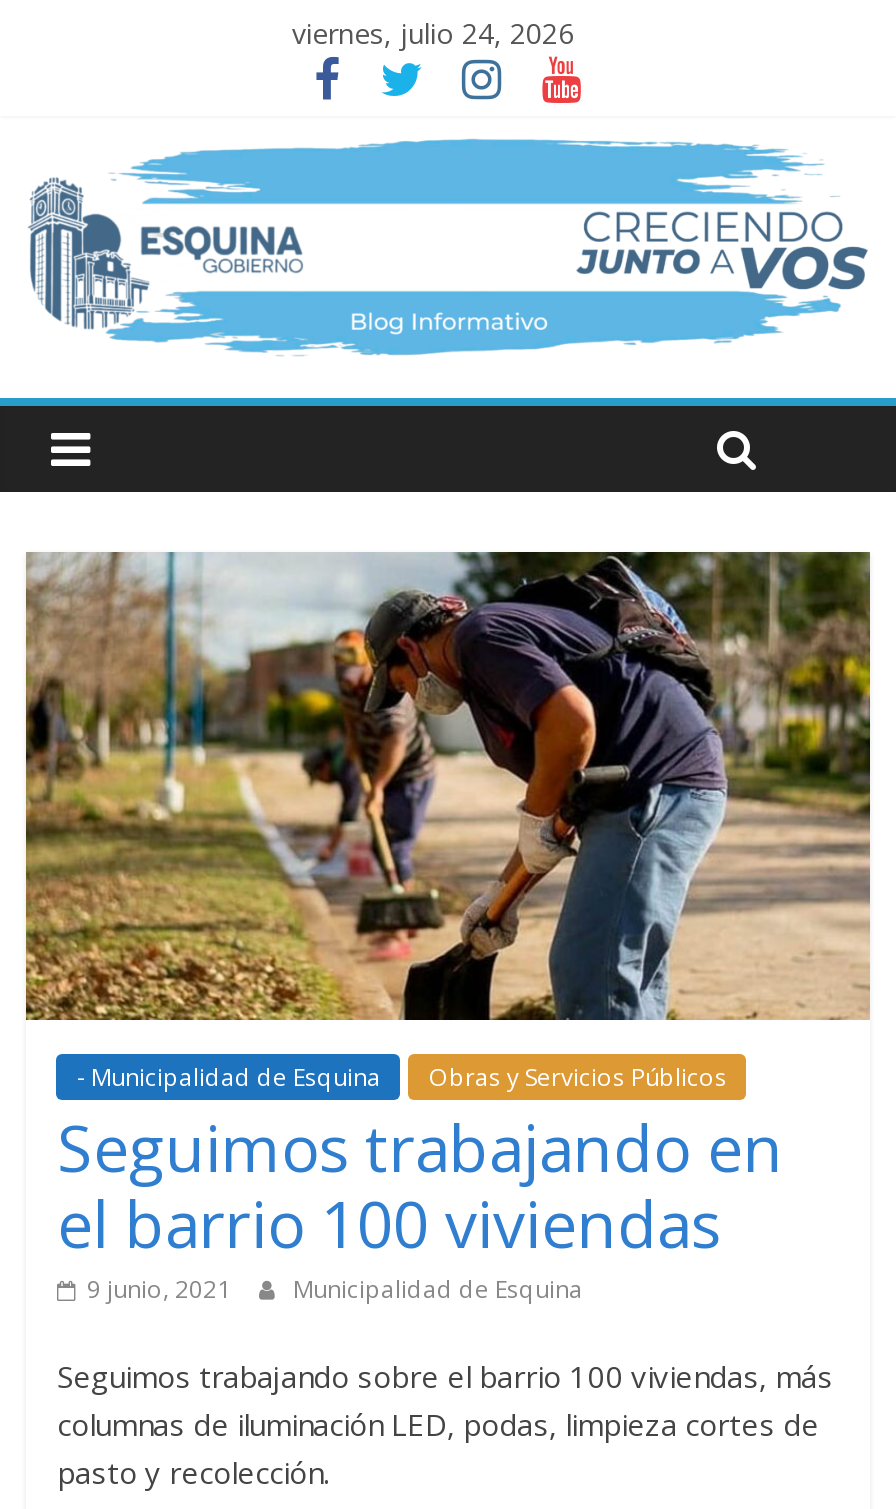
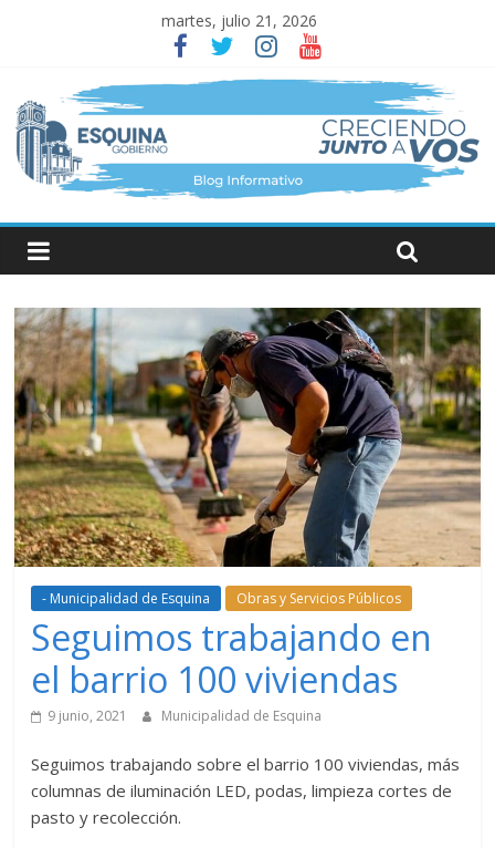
- viernes, julio 24, 2026
+ martes, julio 21, 2026
